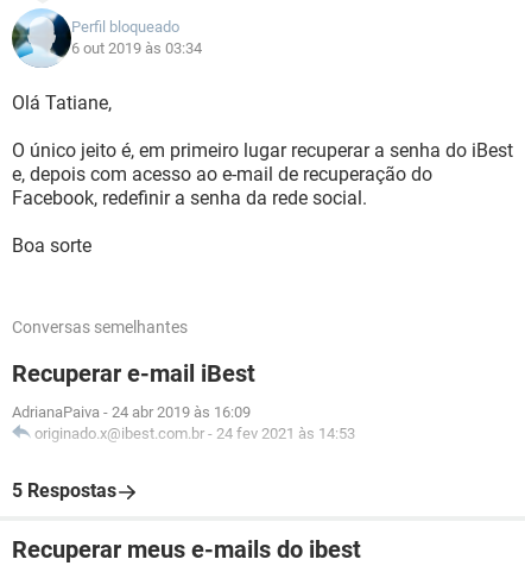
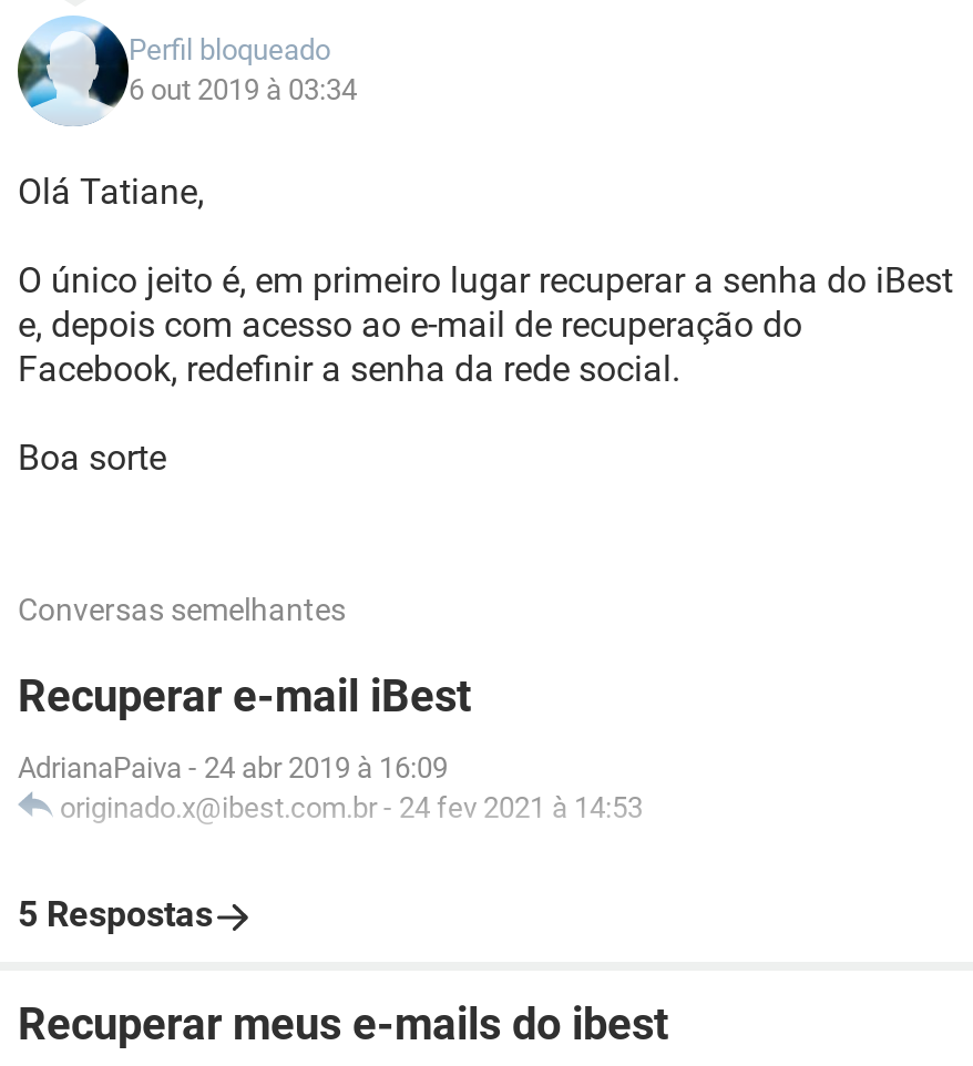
- 6 out 2019 às 03:34
+ 6 out 2019 à 03:34

- AdrianaPaiva - 24 abr 2019 às 16:09
+ AdrianaPaiva - 24 abr 2019 à 16:09

- originado.x@ibest.com.br- 24 fev 2021 às 14:53
+ originado.x@ibest.com.br- 24 fev 2021 à 14:53
